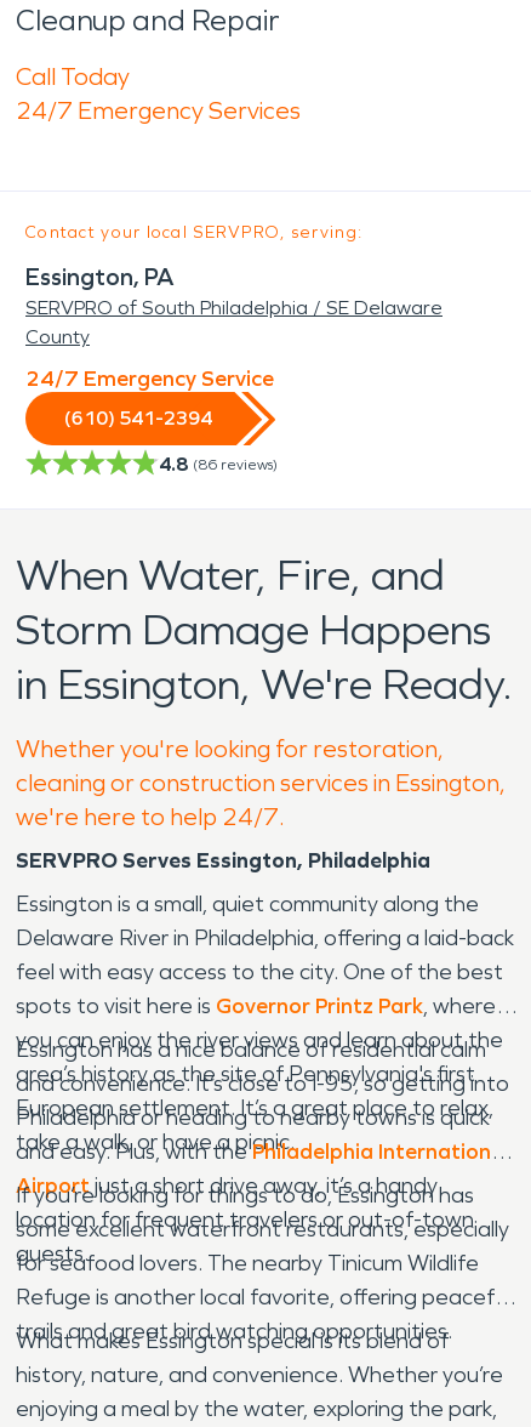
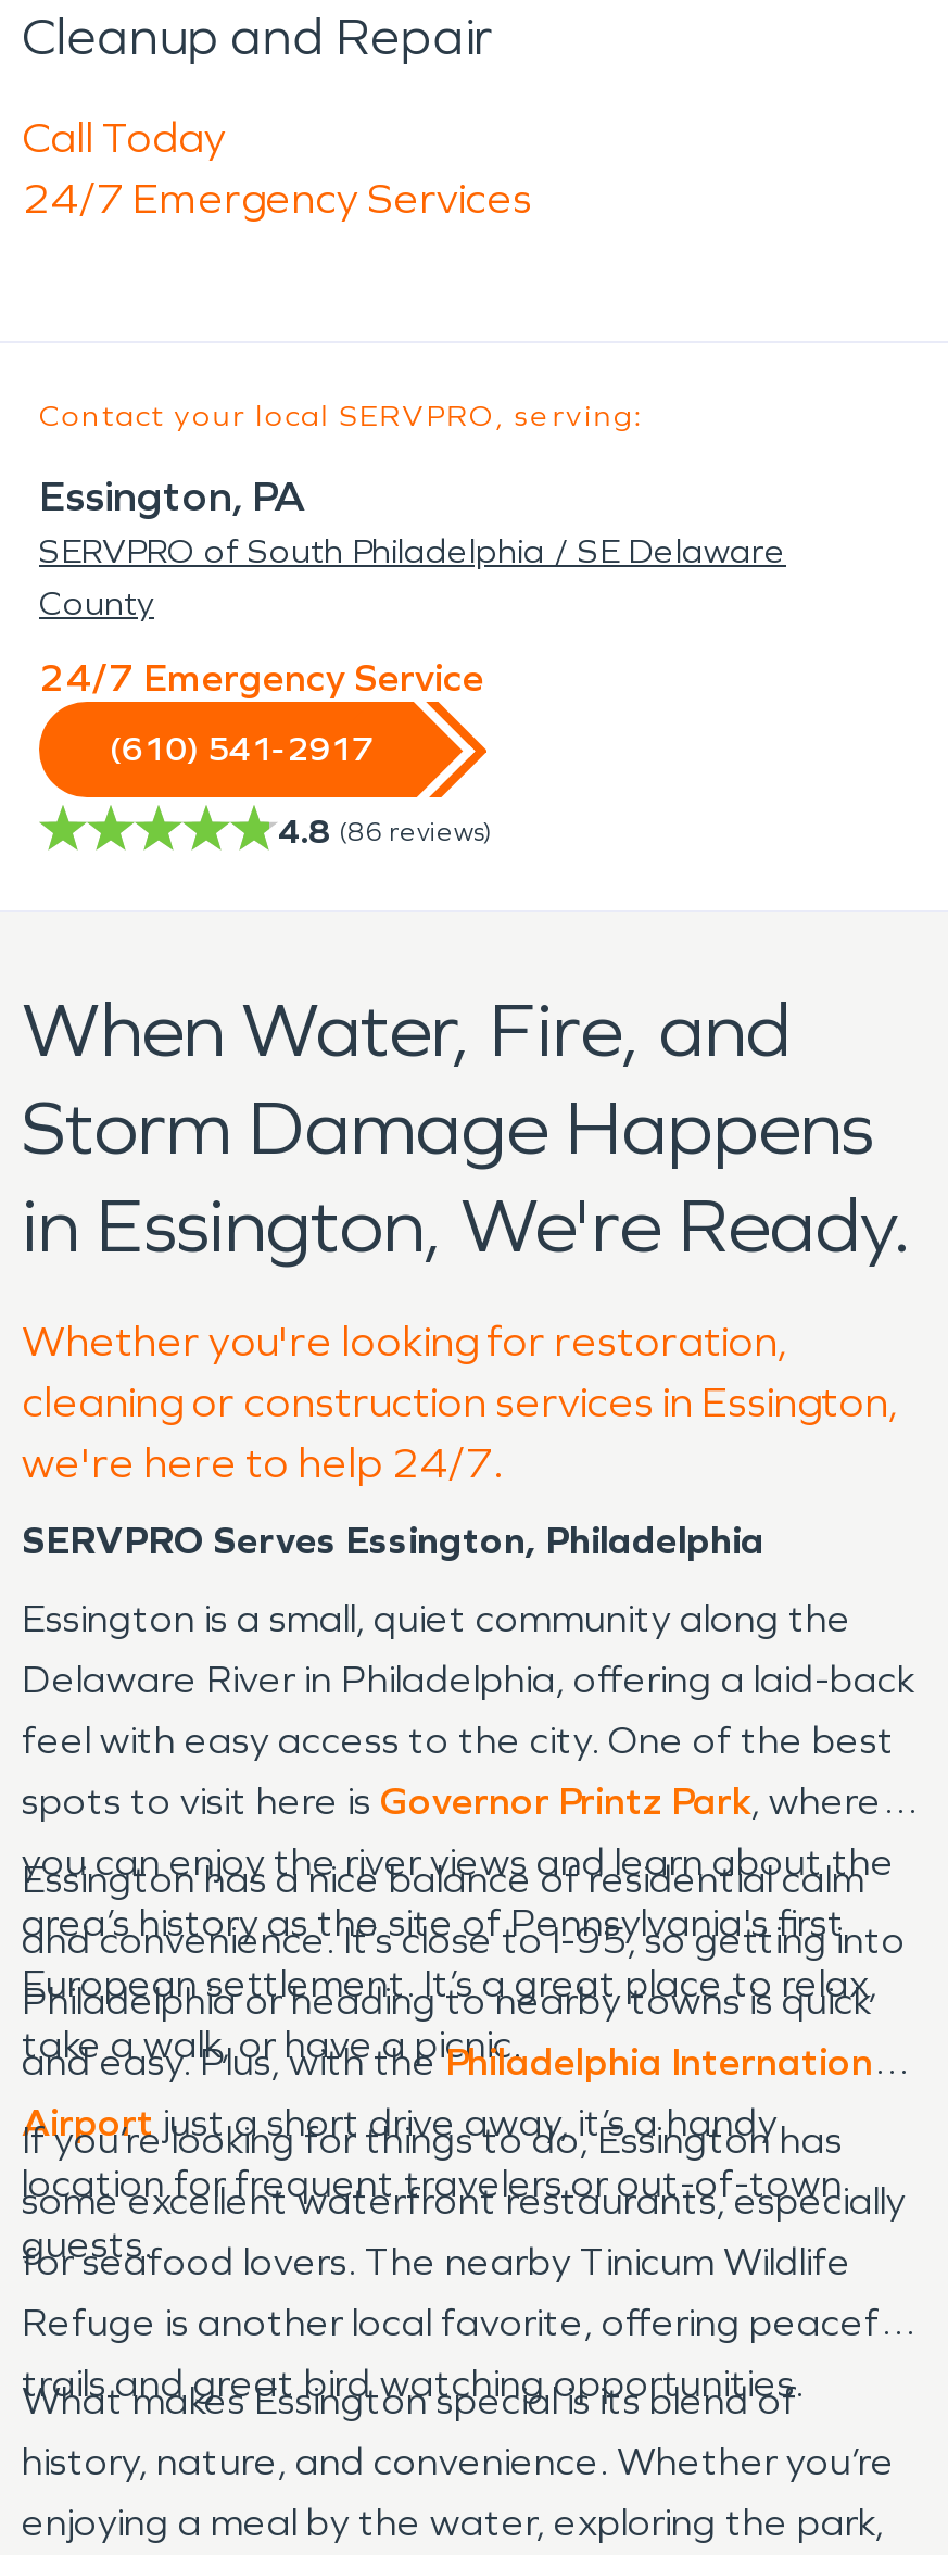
- (610) 541-2394
+ (610) 541-2917
